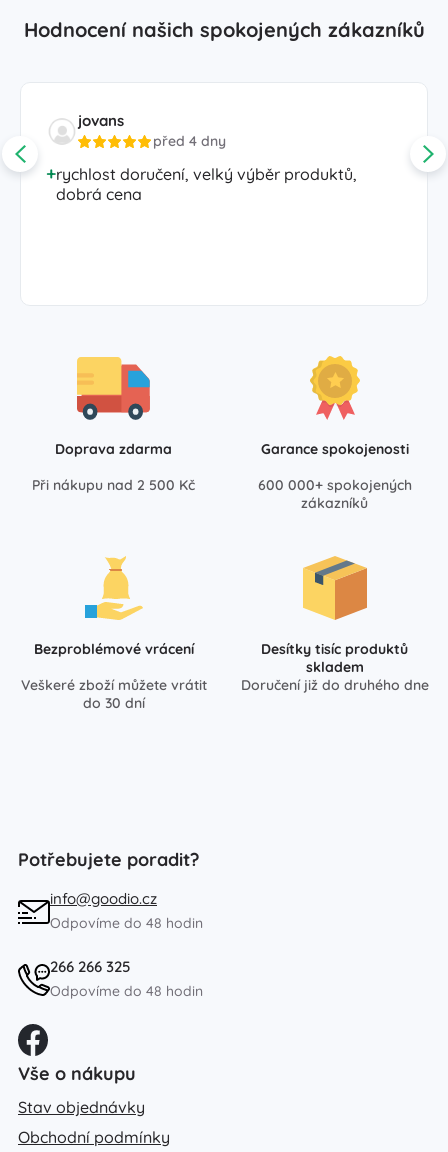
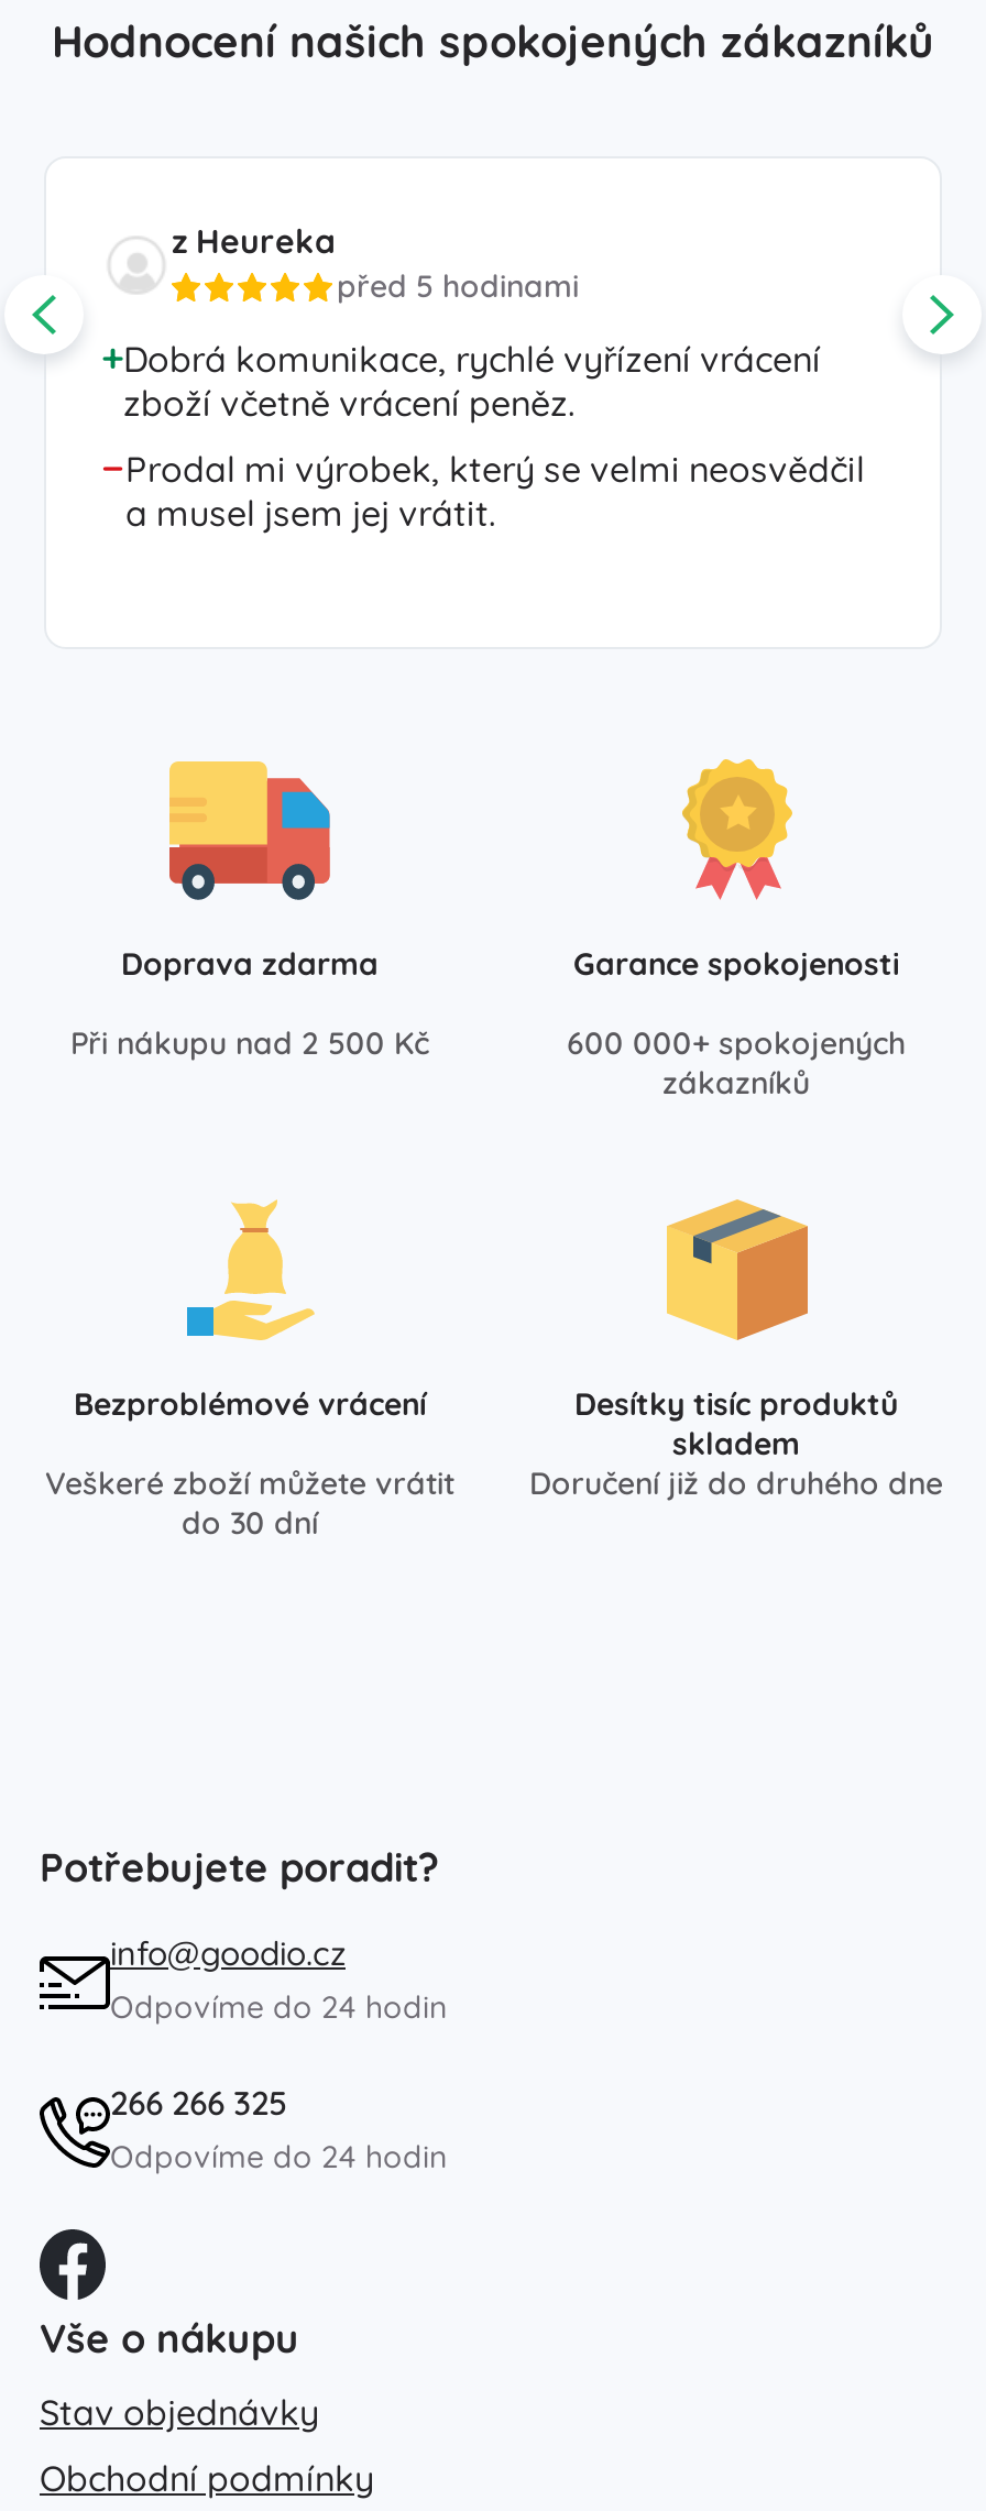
- jovans
- před 4 dny
- rychlost doručení, velký výběr produktů,
- dobrá cena
+ z Heureka
+ před 5 hodinami
+ Dobrá komunikace, rychlé vyřízení vrácení
+ zboží včetně vrácení peněz.
+ Prodal mi výrobek, který se velmi neosvědčil
+ a musel jsem jej vrátit.

- Odpovíme do 48 hodin
+ Odpovíme do 24 hodin

- Odpovíme do 48 hodin
+ Odpovíme do 24 hodin
